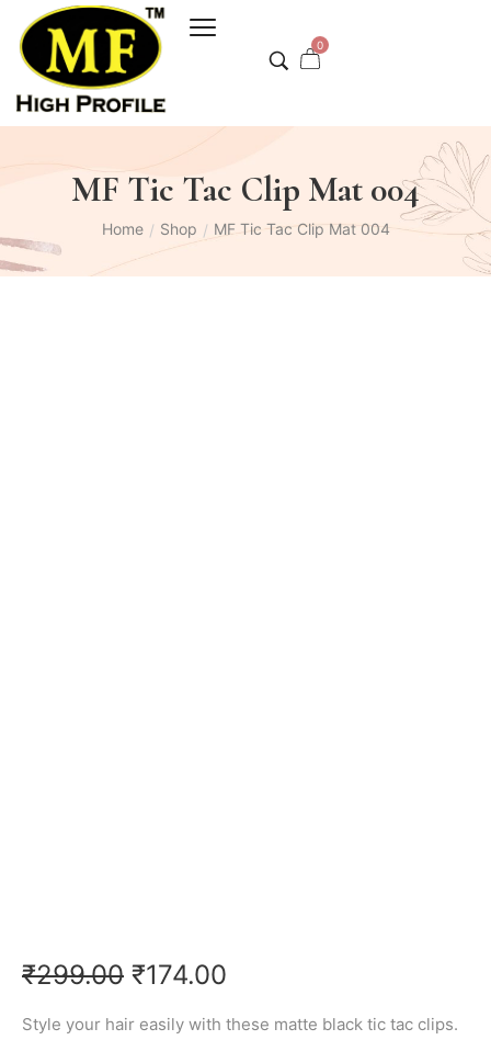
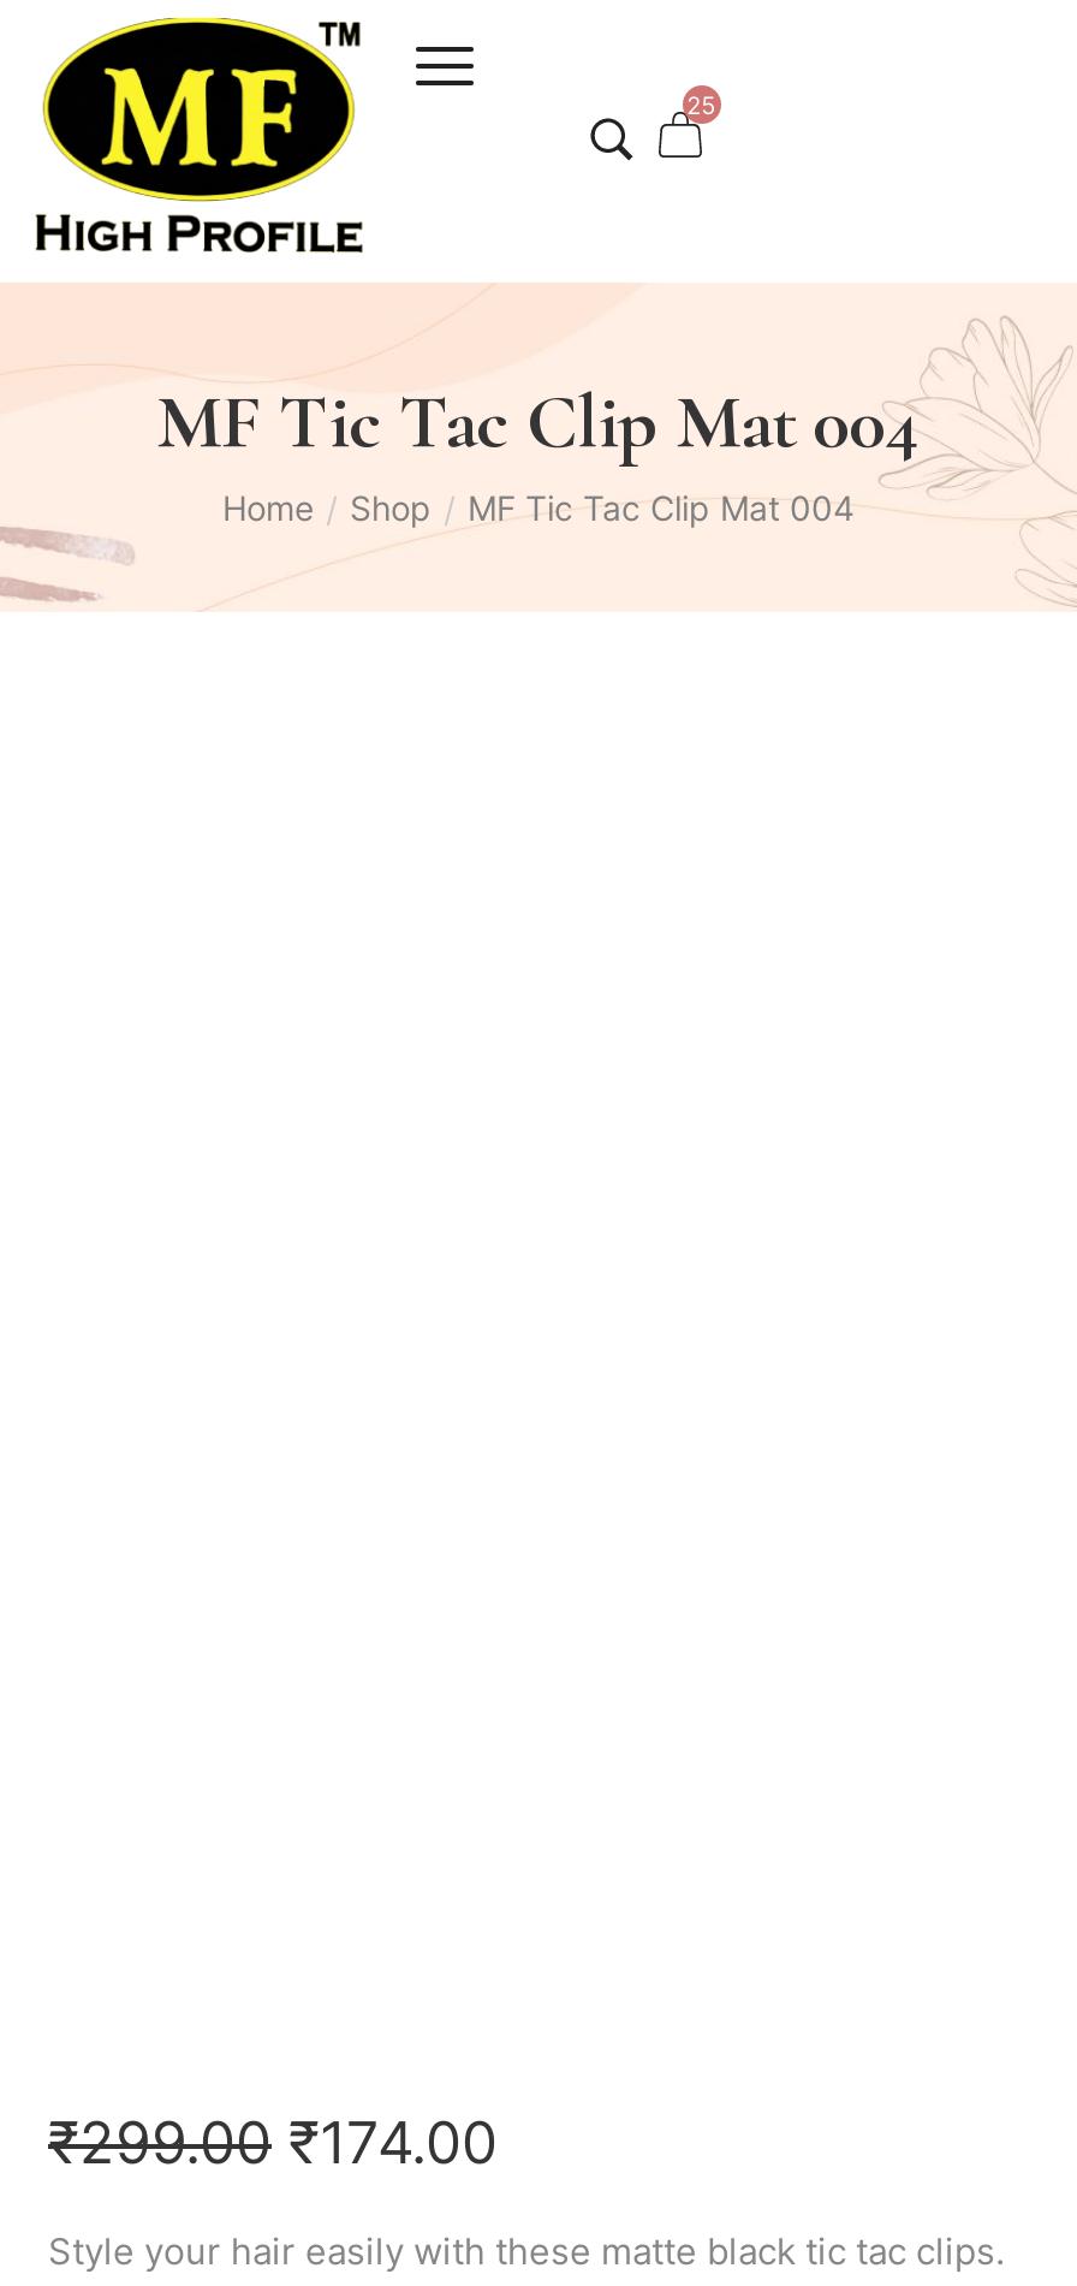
- 0
+ 25
